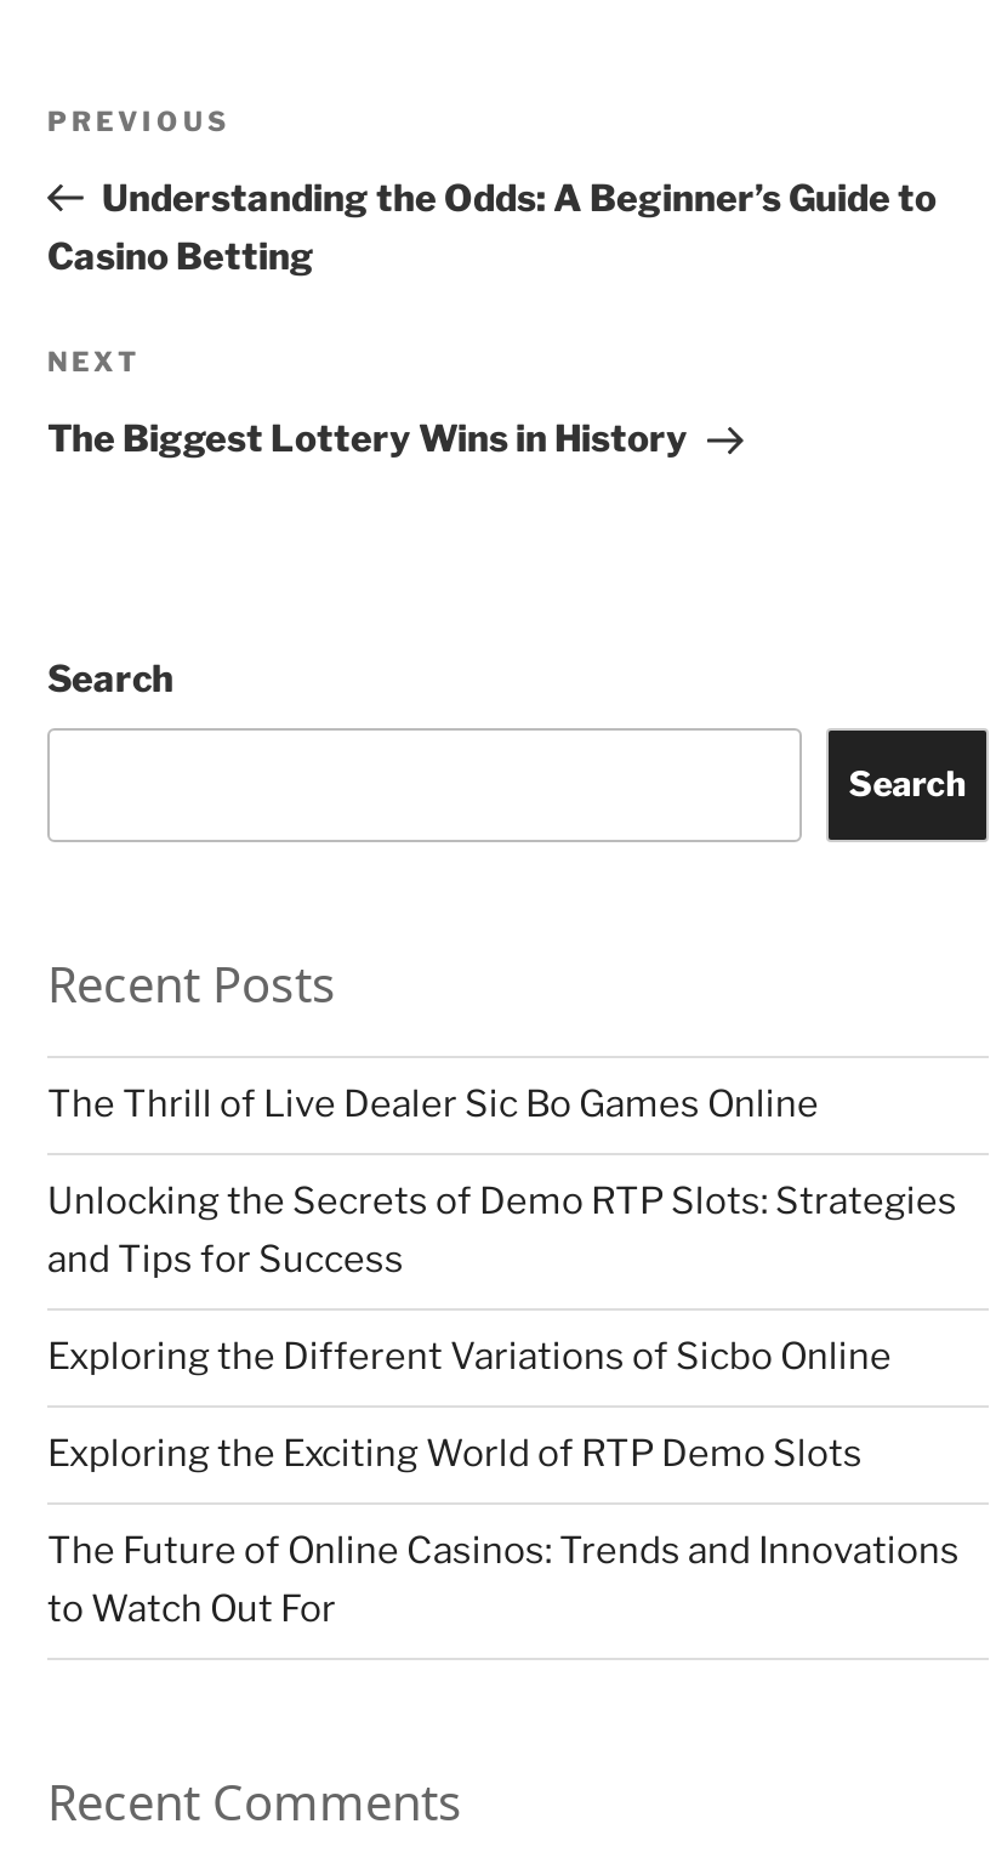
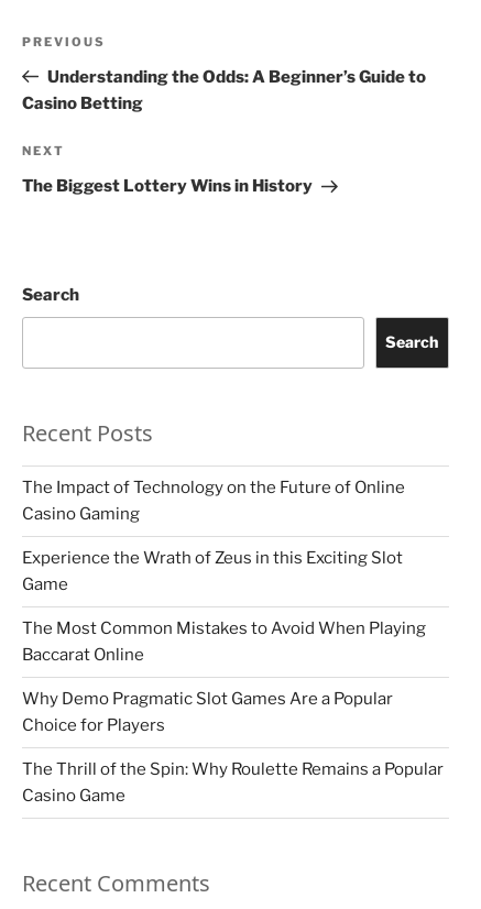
- The Thrill of Live Dealer Sic Bo Games Online
+ The Impact of Technology on the Future of Online
+ Casino Gaming

- Unlocking the Secrets of Demo RTP Slots: Strategies
- and Tips for Success
+ Experience the Wrath of Zeus in this Exciting Slot
+ Game

- Exploring the Different Variations of Sicbo Online
+ The Most Common Mistakes to Avoid When Playing
+ Baccarat Online

- Exploring the Exciting World of RTP Demo Slots
+ Why Demo Pragmatic Slot Games Are a Popular
+ Choice for Players

- The Future of Online Casinos: Trends and Innovations
- to Watch Out For
+ The Thrill of the Spin: Why Roulette Remains a Popular
+ Casino Game
